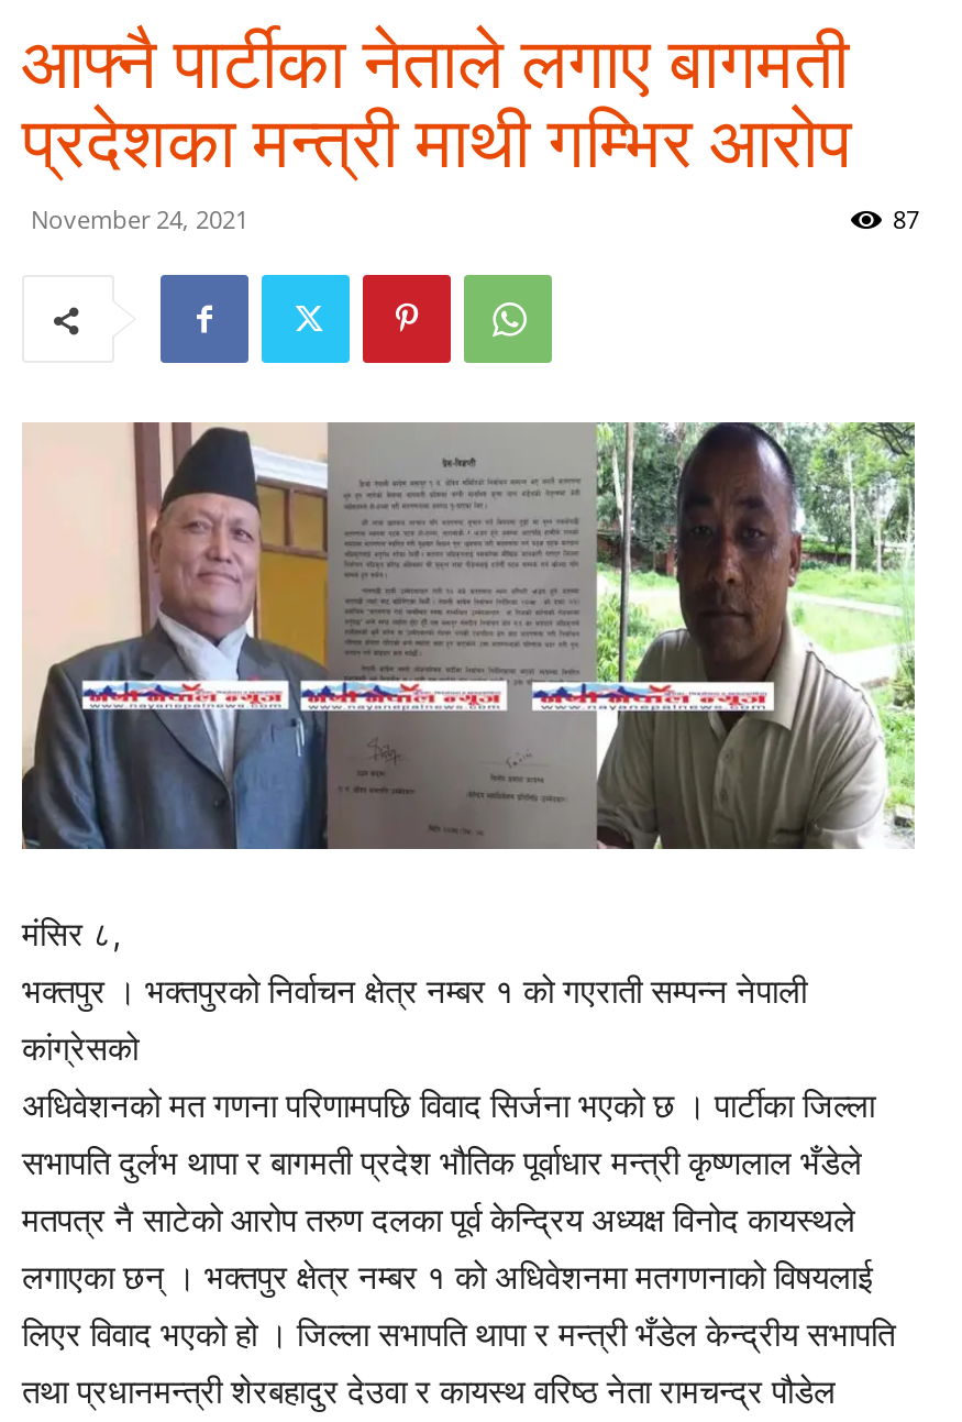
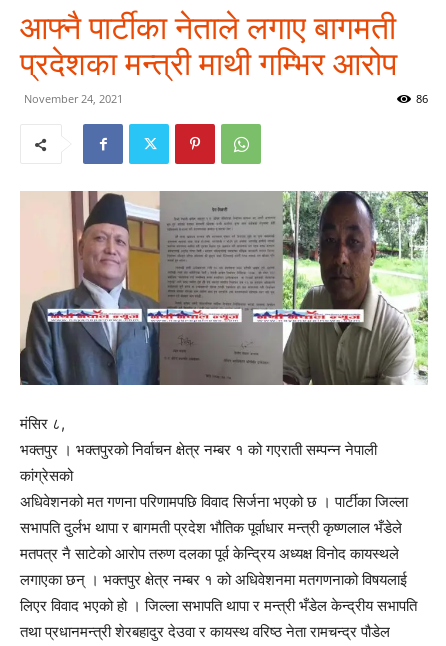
- 87
+ 86
